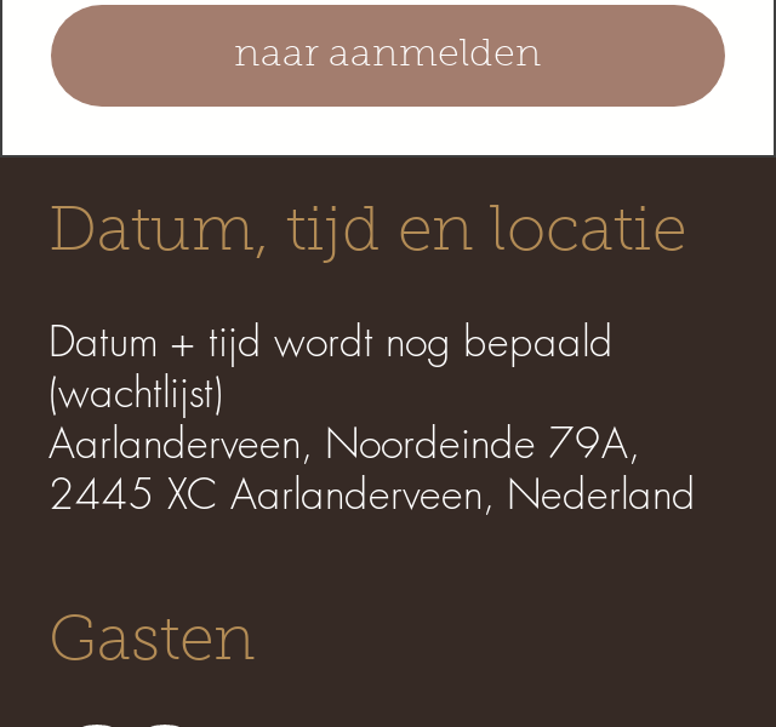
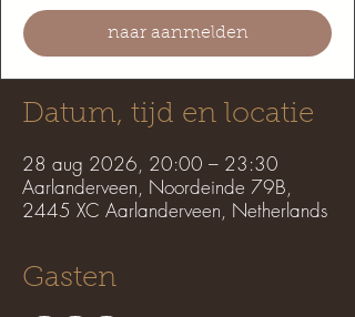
- Datum + tijd wordt nog bepaald
- (wachtlijst)
- Aarlanderveen, Noordeinde 79A,
- 2445 XC Aarlanderveen, Nederland
+ 28 aug 2026, 20:00 – 23:30
+ Aarlanderveen, Noordeinde 79B,
+ 2445 XC Aarlanderveen, Netherlands
